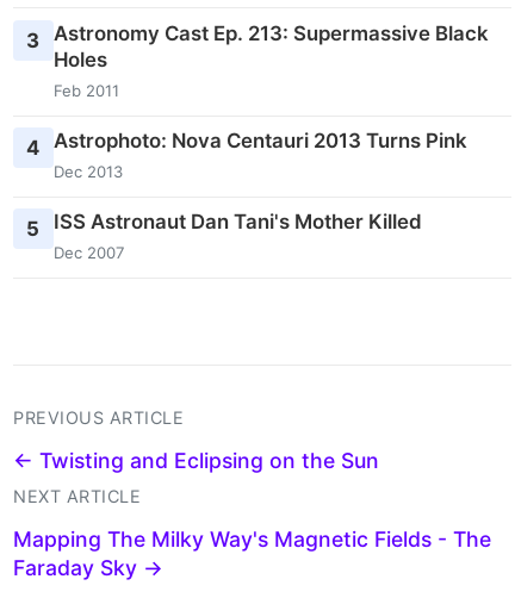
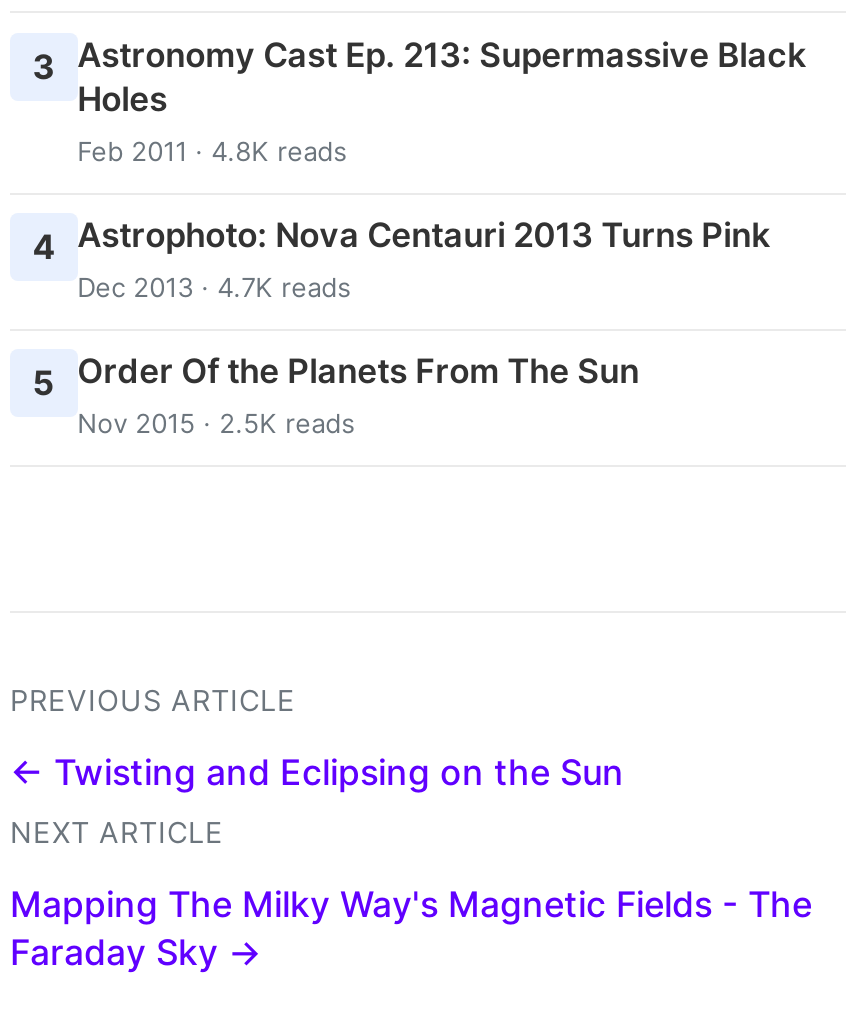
- Feb 2011
+ Feb 2011 · 4.8K reads

- Dec 2013
+ Dec 2013 · 4.7K reads

- 5 ISS Astronaut Dan Tani's Mother Killed
- Dec 2007
+ 5 Order Of the Planets From The Sun
+ Nov 2015 · 2.5K reads
